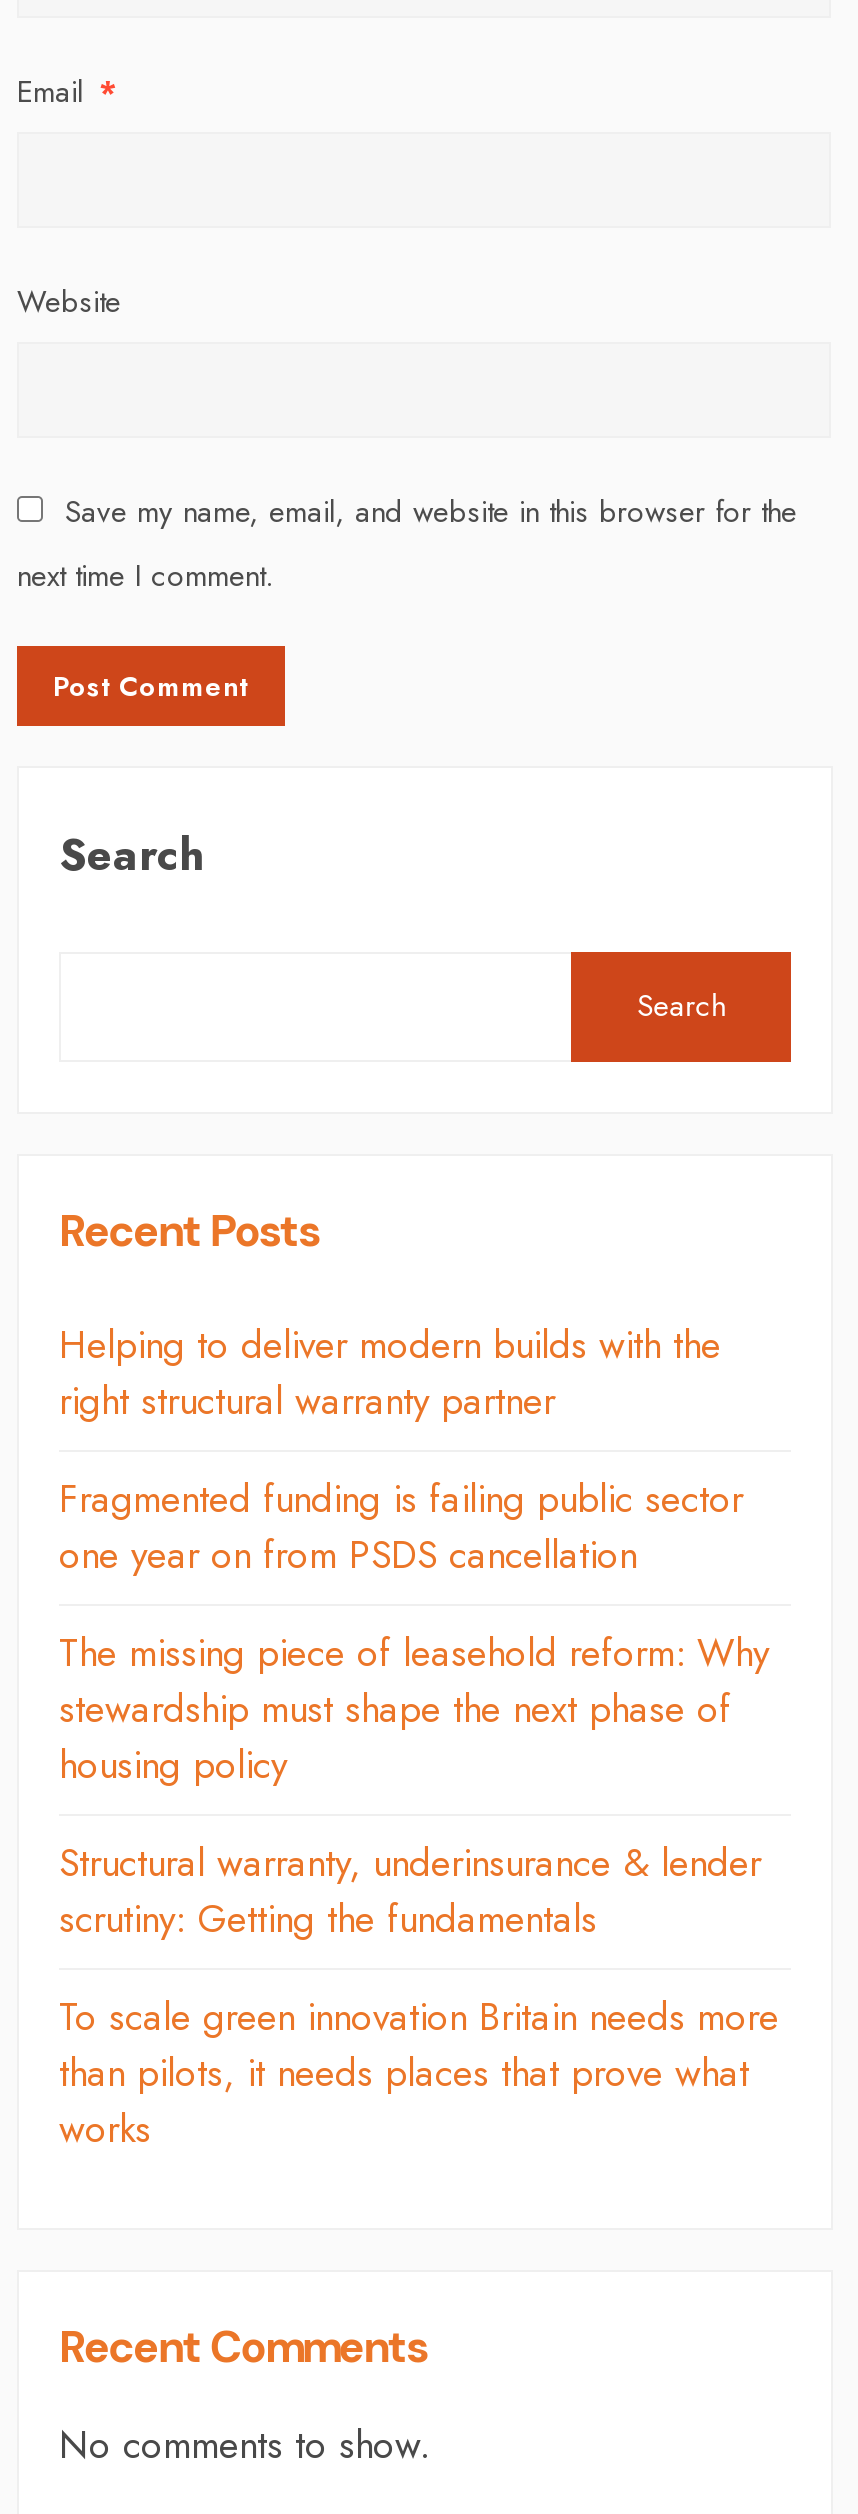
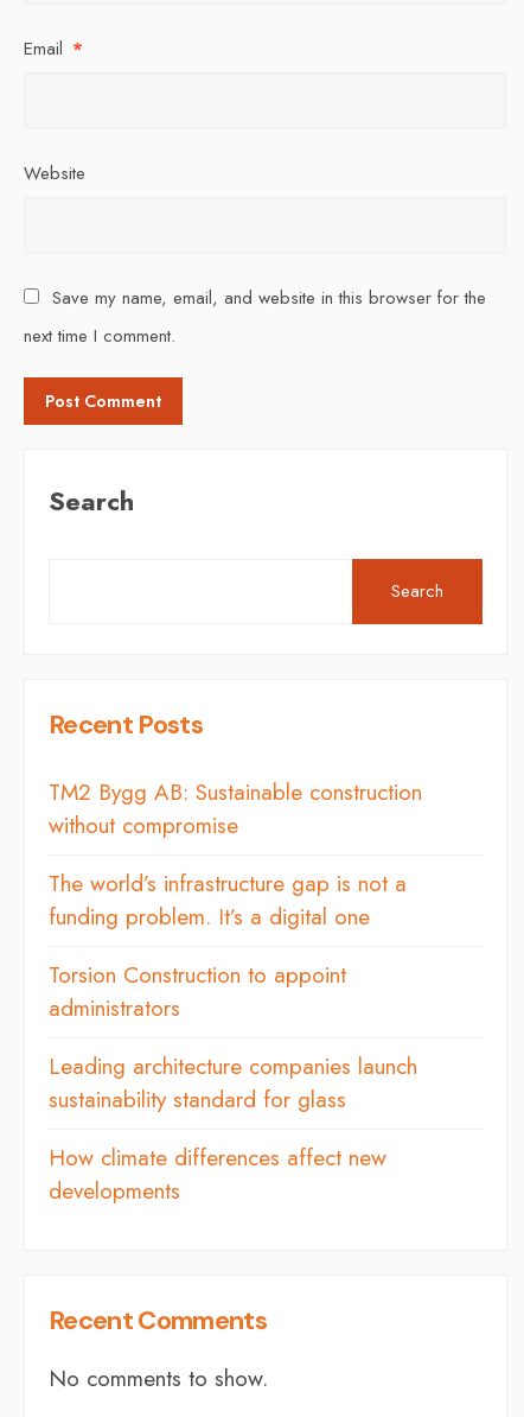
- Helping to deliver modern builds with the
- right structural warranty partner
+ TM2 Bygg AB: Sustainable construction
+ without compromise

- Fragmented funding is failing public sector
- one year on from PSDS cancellation
+ The world’s infrastructure gap is not a
+ funding problem. It’s a digital one

- The missing piece of leasehold reform: Why
- stewardship must shape the next phase of
- housing policy
+ Torsion Construction to appoint
+ administrators

- Structural warranty, underinsurance & lender
- scrutiny: Getting the fundamentals
+ Leading architecture companies launch
+ sustainability standard for glass

- To scale green innovation Britain needs more
- than pilots, it needs places that prove what
- works
+ How climate differences affect new
+ developments
